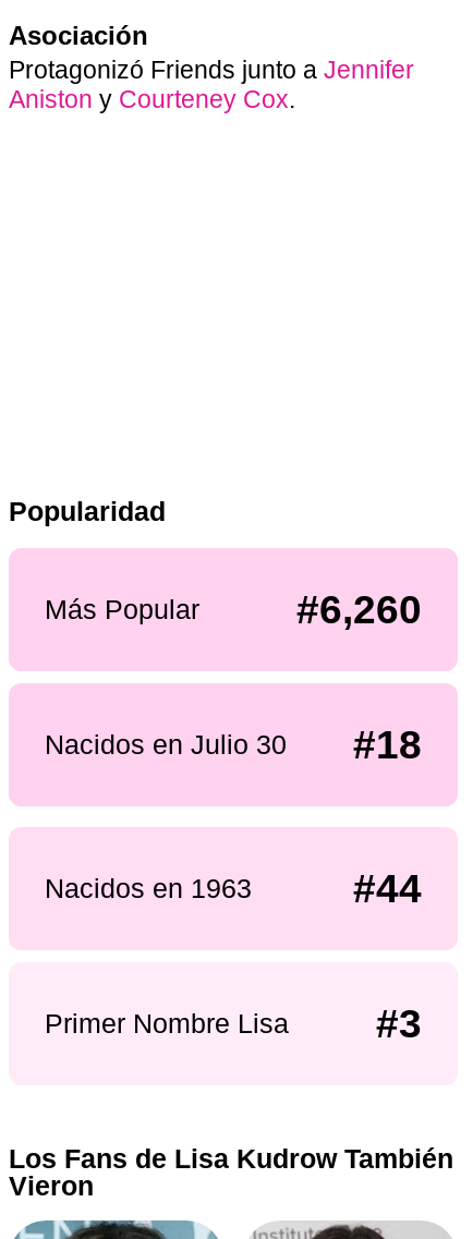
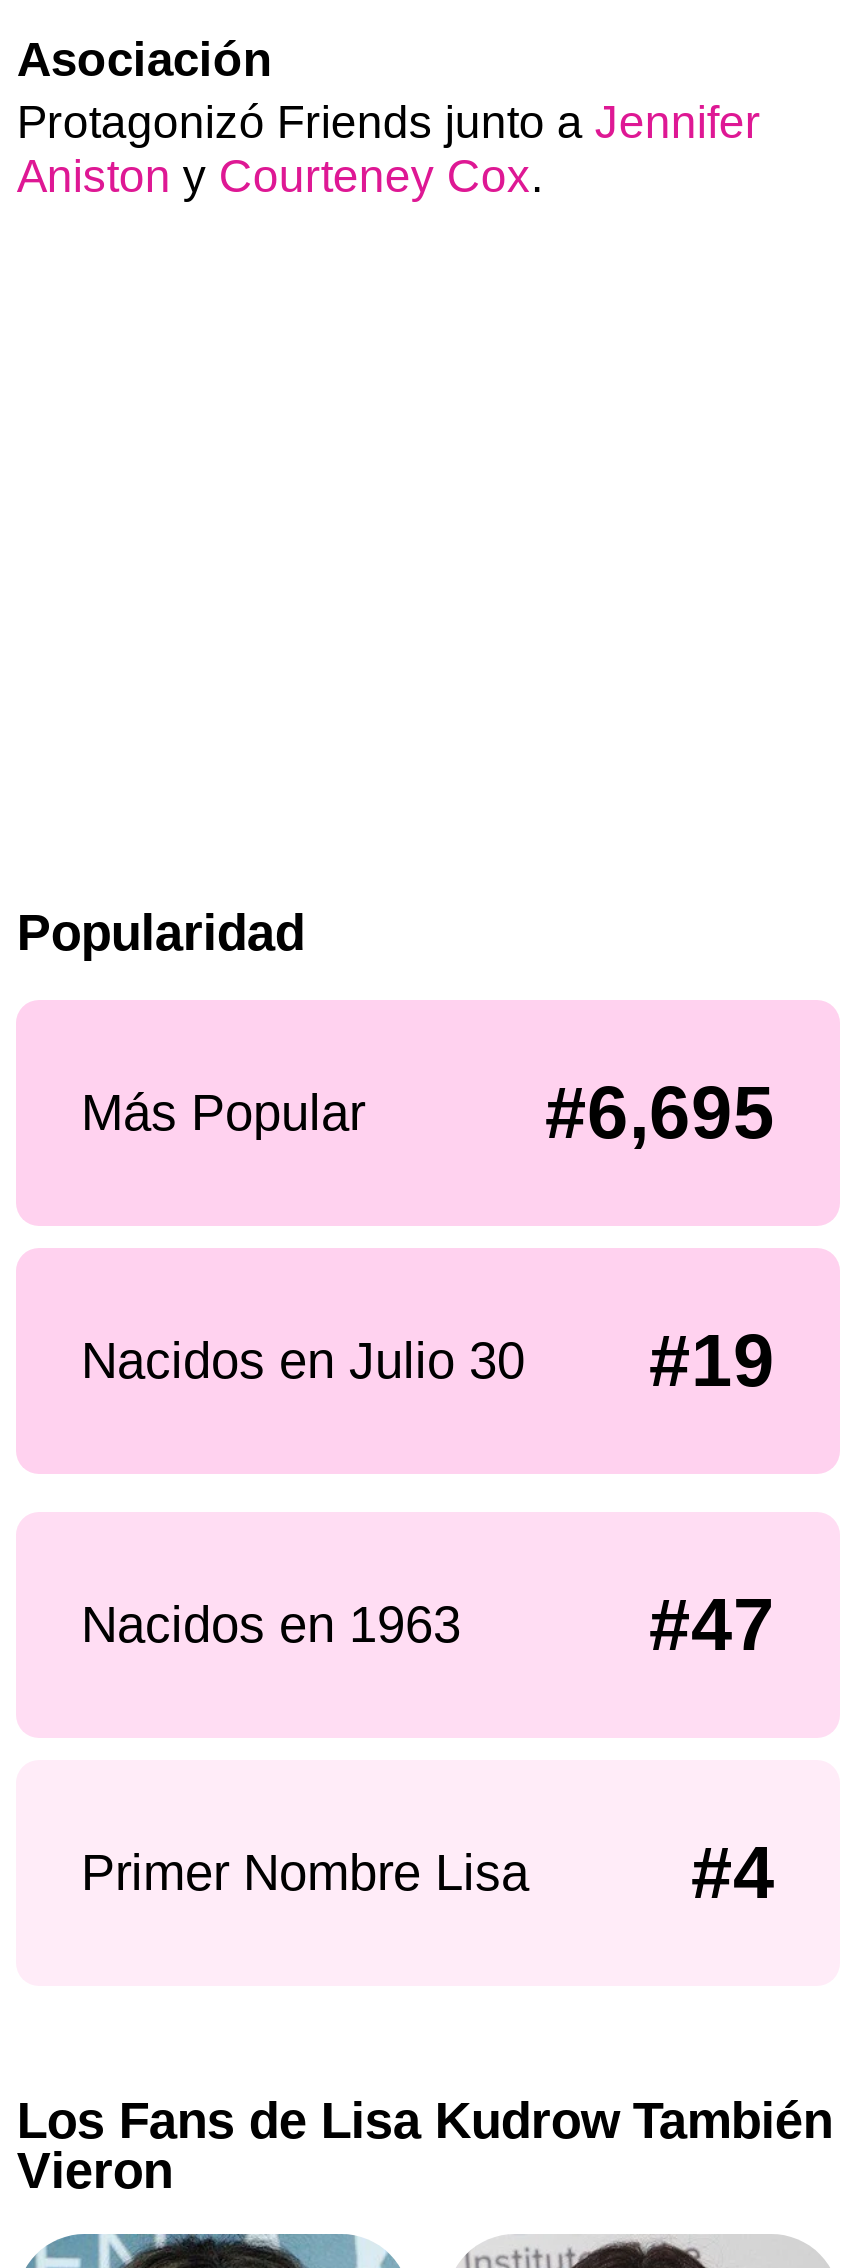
- #6,260
+ #6,695

- #18
+ #19

- #44
+ #47

- #3
+ #4
